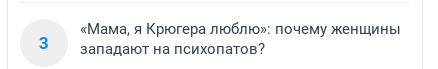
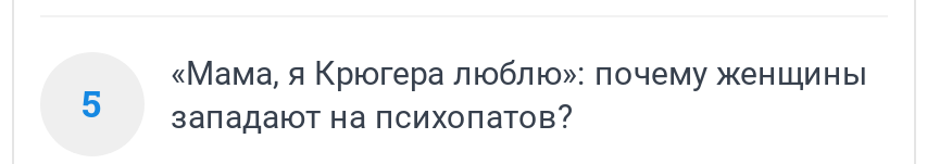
- 3 западают на психопатов?
+ 5 западают на психопатов?
